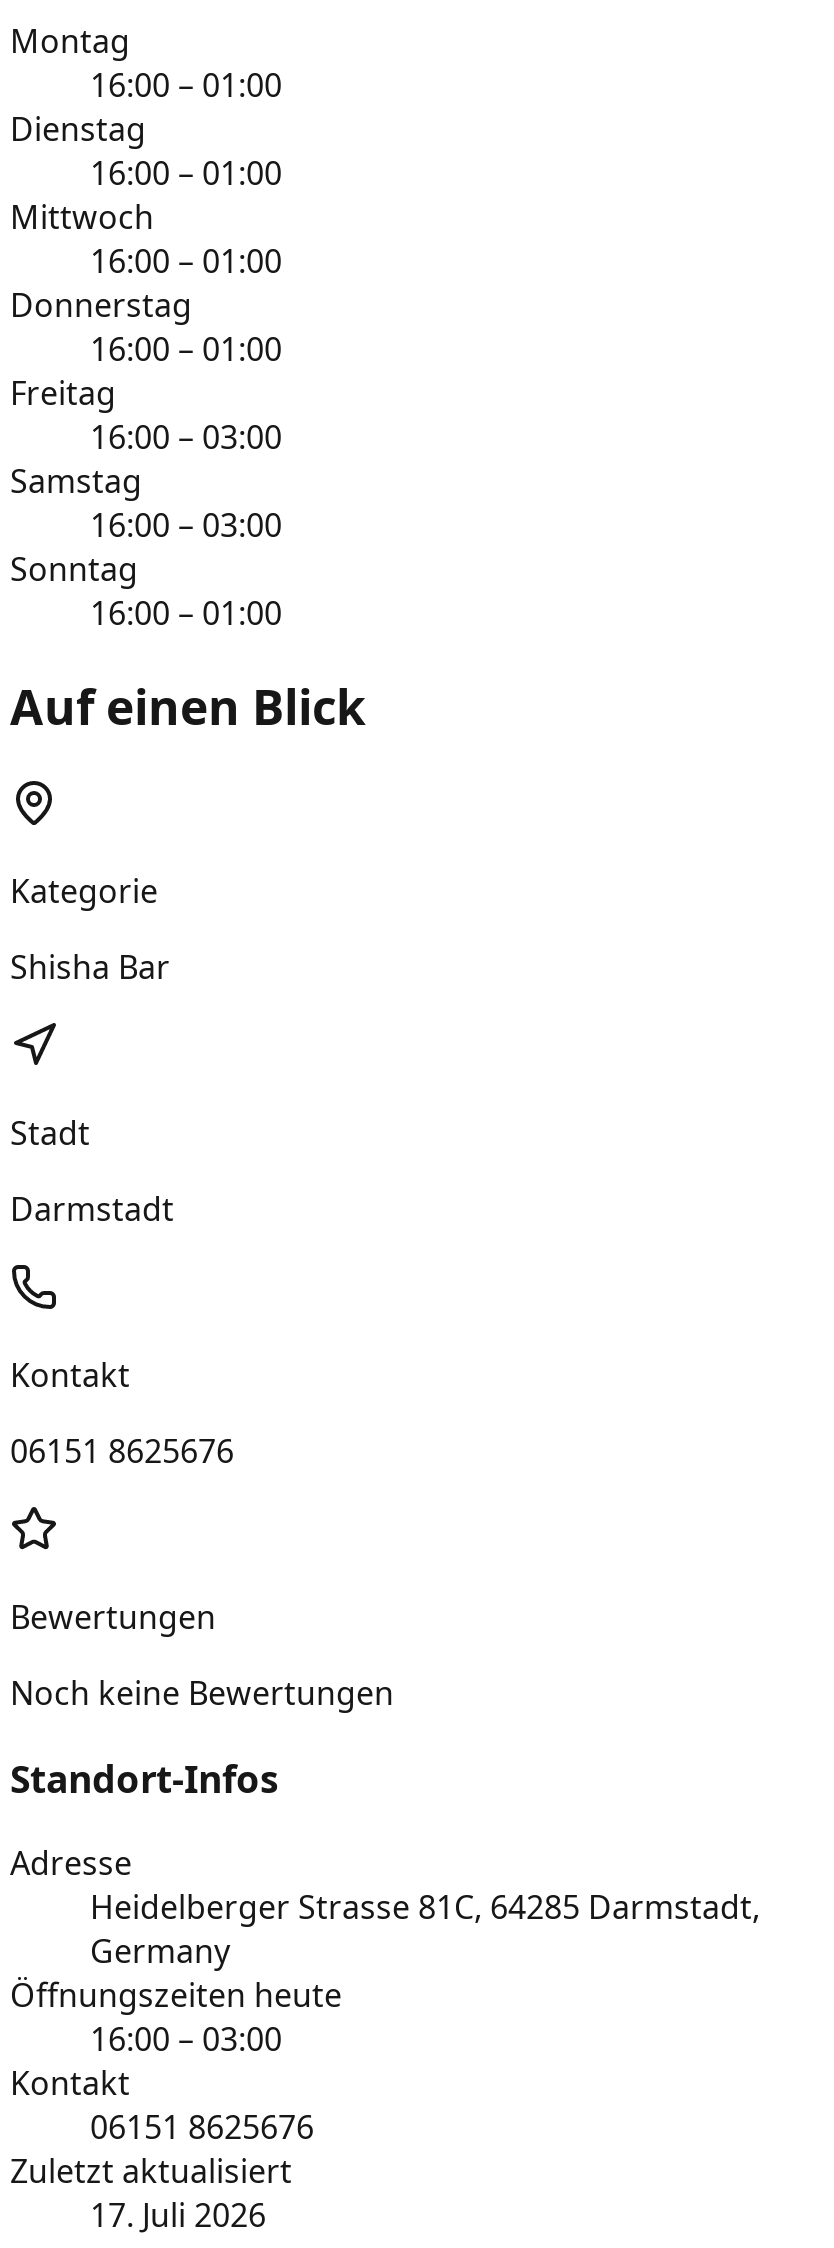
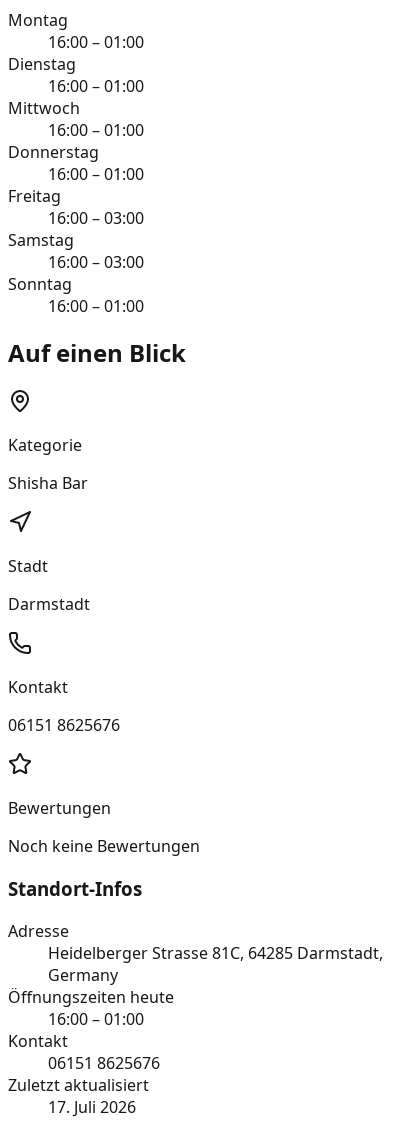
- 16:00 – 03:00
+ 16:00 – 01:00
